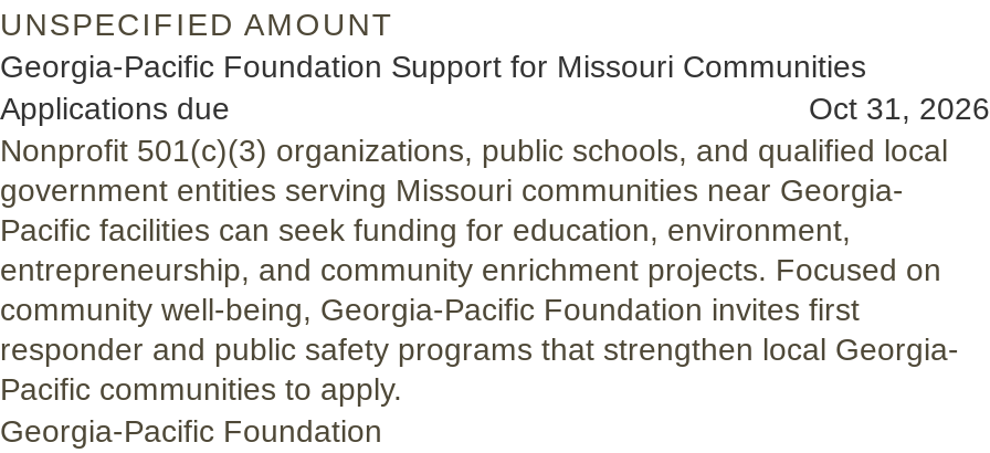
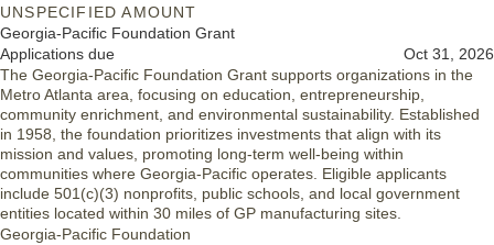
- Georgia-Pacific Foundation Support for Missouri Communities
+ Georgia-Pacific Foundation Grant

- Nonprofit 501(c)(3) organizations, public schools, and qualified local
- government entities serving Missouri communities near Georgia-
- Pacific facilities can seek funding for education, environment,
- entrepreneurship, and community enrichment projects. Focused on
- community well-being, Georgia-Pacific Foundation invites first
- responder and public safety programs that strengthen local Georgia-
- Pacific communities to apply.
+ The Georgia-Pacific Foundation Grant supports organizations in the
+ Metro Atlanta area, focusing on education, entrepreneurship,
+ community enrichment, and environmental sustainability. Established
+ in 1958, the foundation prioritizes investments that align with its
+ mission and values, promoting long-term well-being within
+ communities where Georgia-Pacific operates. Eligible applicants
+ include 501(c)(3) nonprofits, public schools, and local government
+ entities located within 30 miles of GP manufacturing sites.
